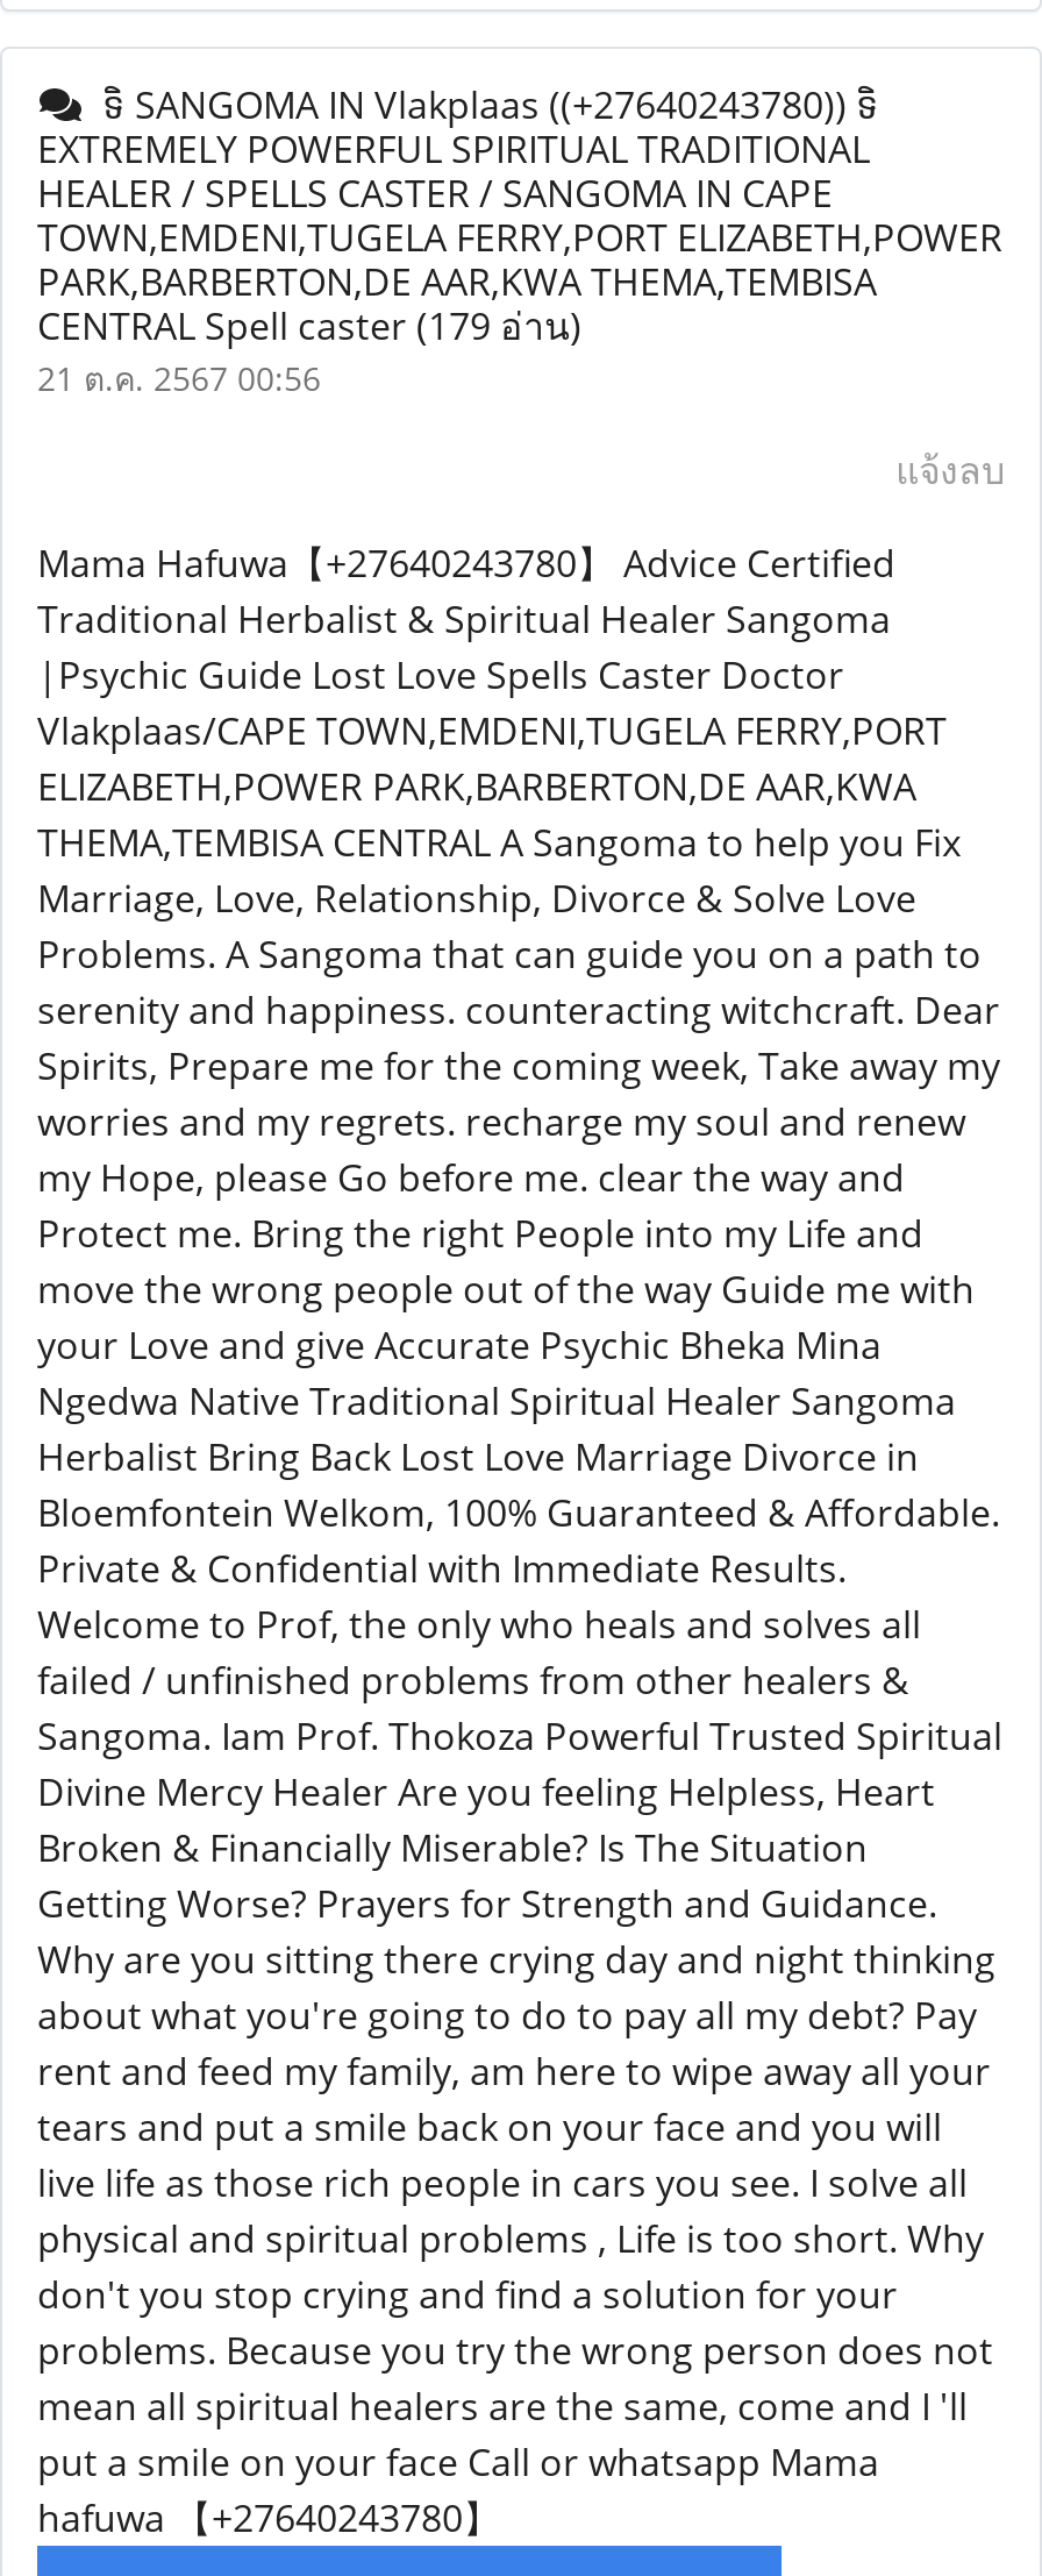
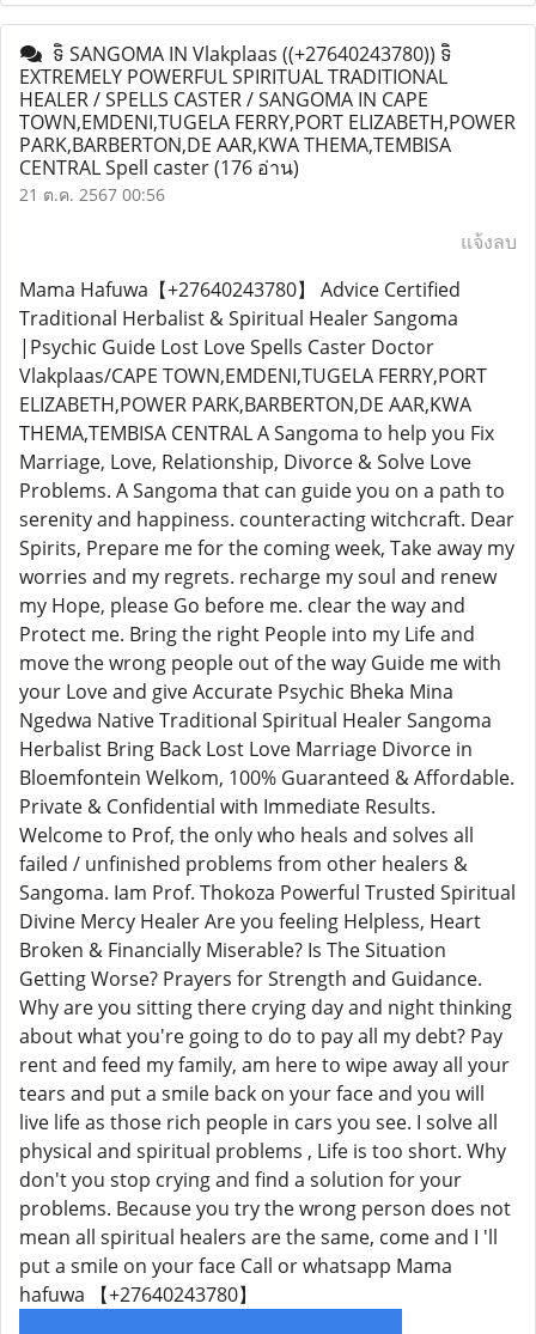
- CENTRAL Spell caster (179 อ่าน)
+ CENTRAL Spell caster (176 อ่าน)
